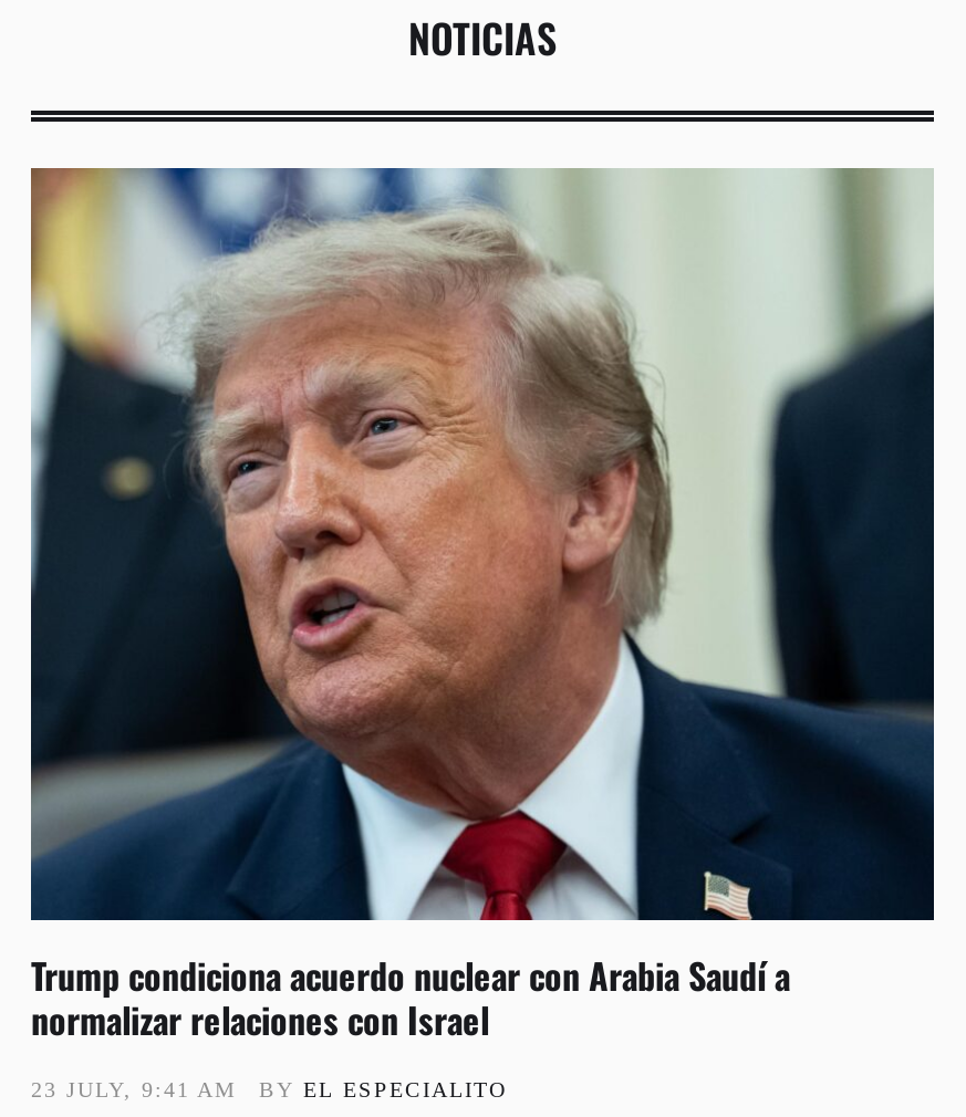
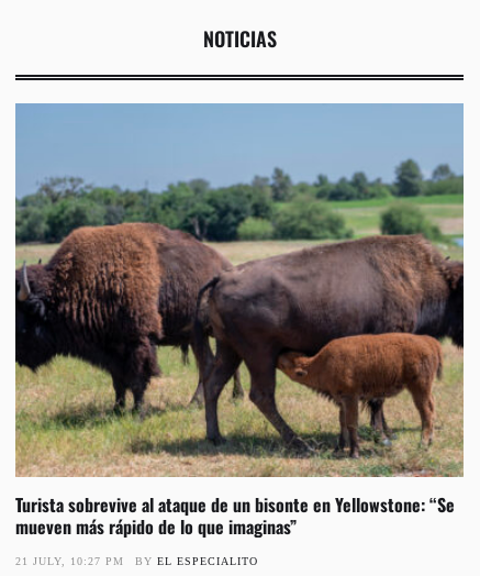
- [image]
- Trump condiciona acuerdo nuclear con Arabia Saudí a
- normalizar relaciones con Israel
+ [image]
+ Turista sobrevive al ataque de un bisonte en Yellowstone: “Se
+ mueven más rápido de lo que imaginas”

- 23 JULY, 9:41 AM BY EL ESPECIALITO
+ 21 JULY, 10:27 PM BY EL ESPECIALITO
